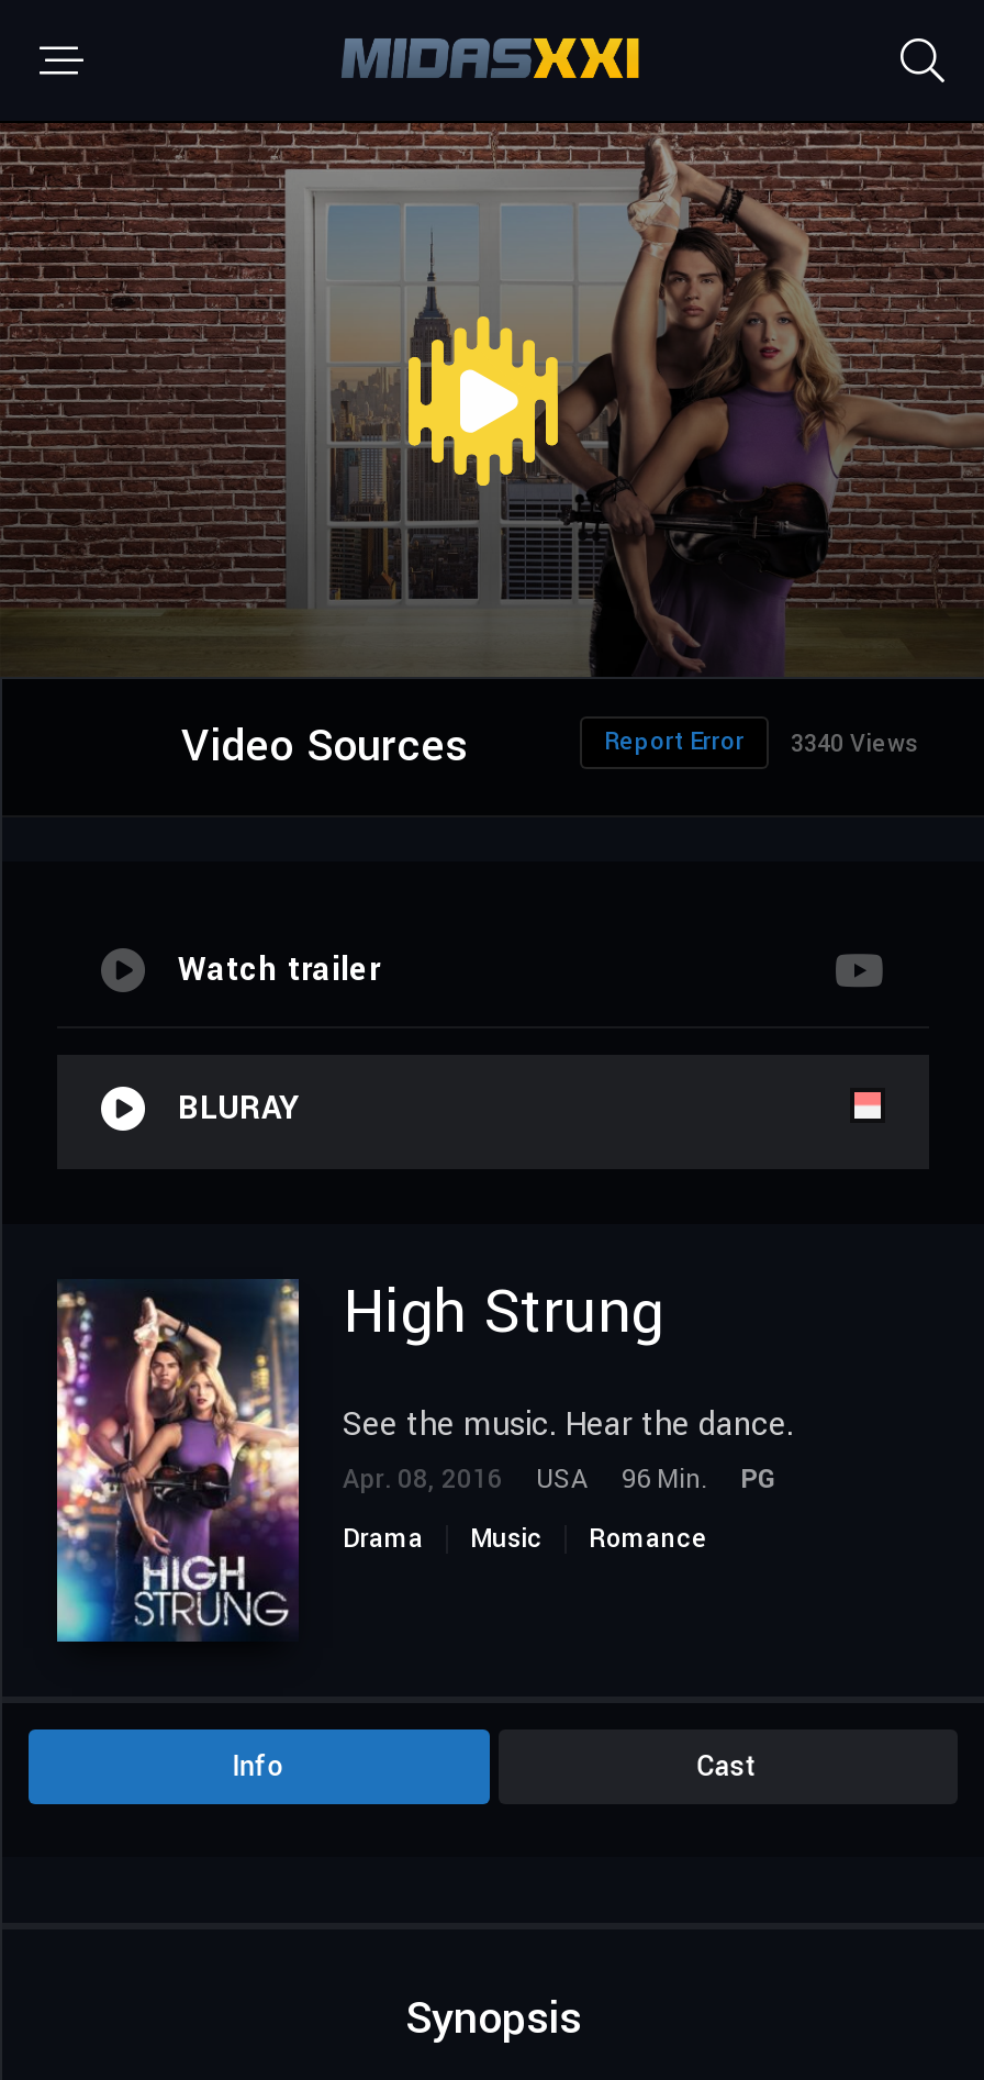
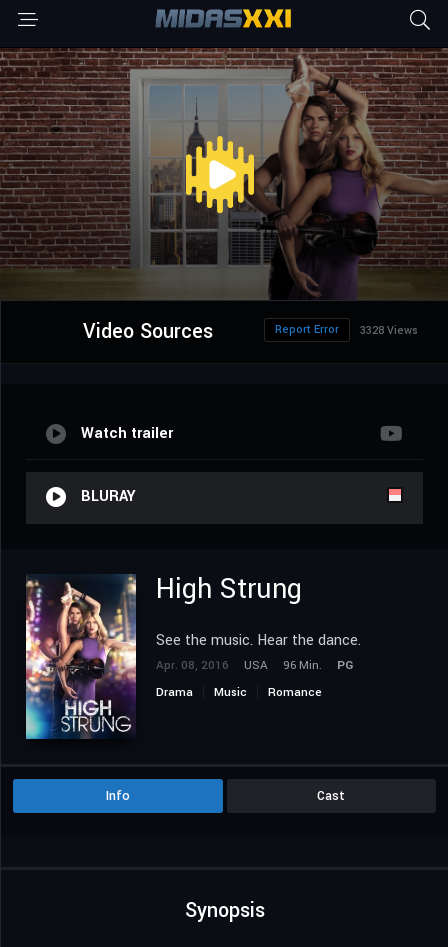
- Report Error 3340 Views
+ Report Error 3328 Views
